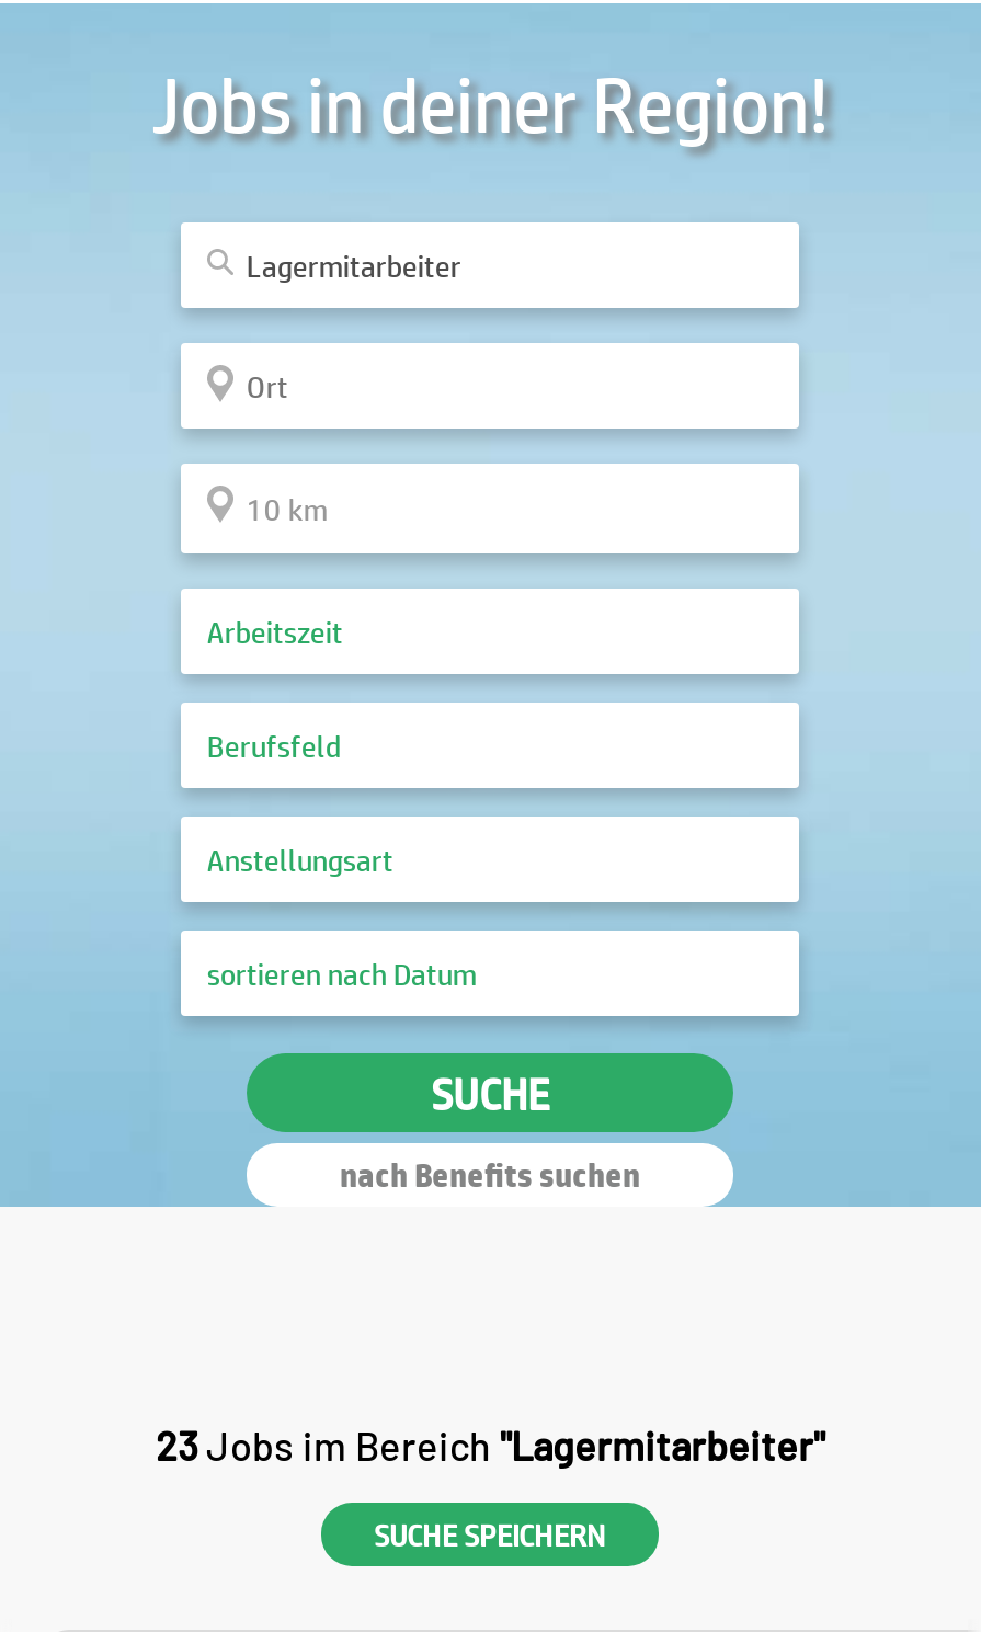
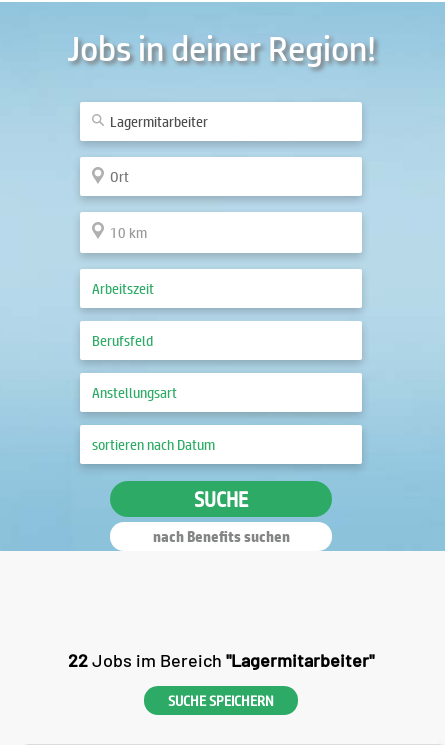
- 23 Jobs im Bereich "Lagermitarbeiter"
+ 22 Jobs im Bereich "Lagermitarbeiter"
